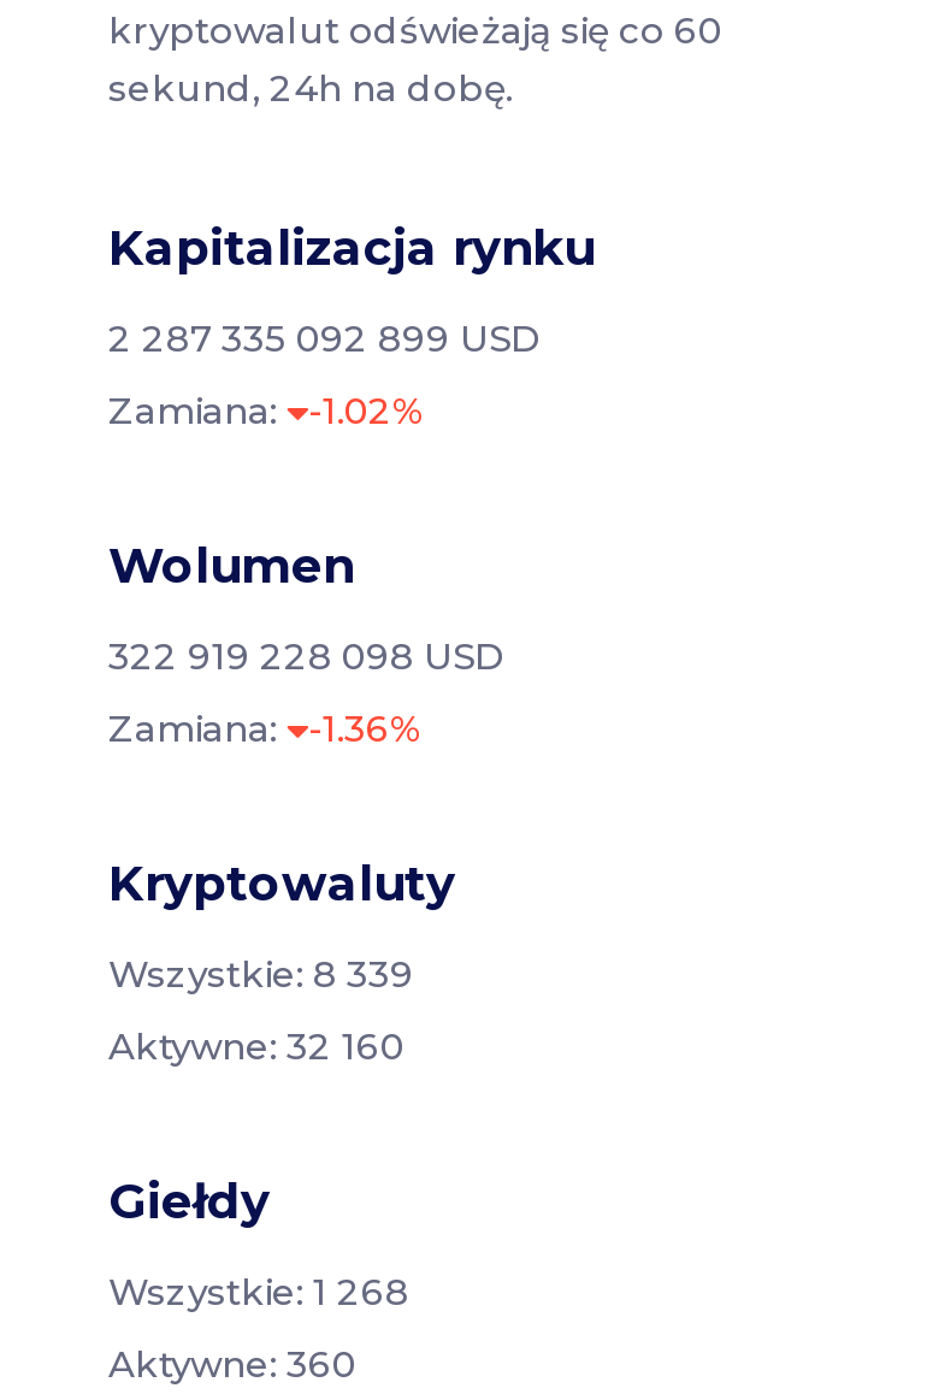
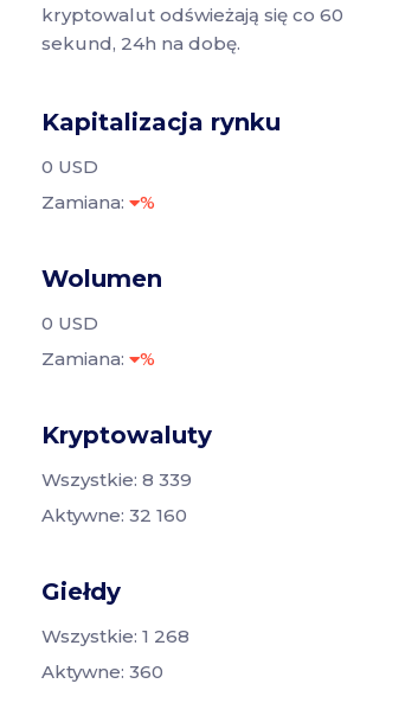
- 2 287 335 092 899 USD
+ 0 USD

- Zamiana: -1.02%
+ Zamiana: %

- 322 919 228 098 USD
+ 0 USD

- Zamiana: -1.36%
+ Zamiana: %
